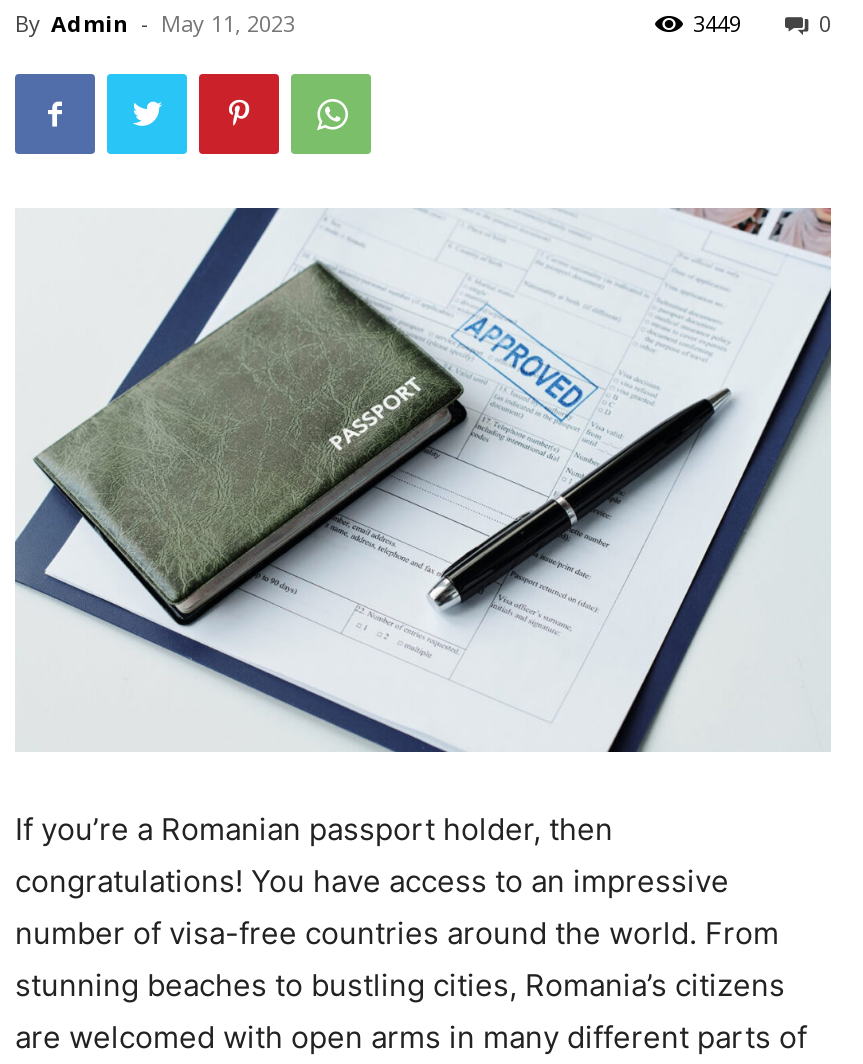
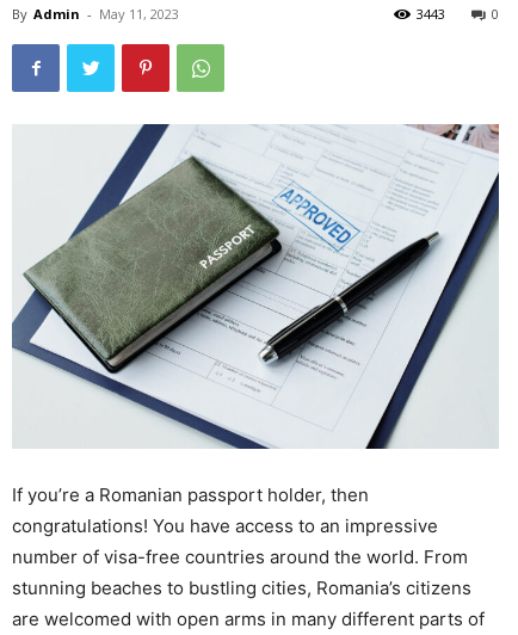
- 3449
+ 3443
